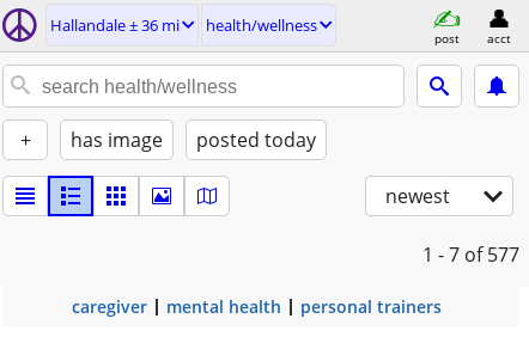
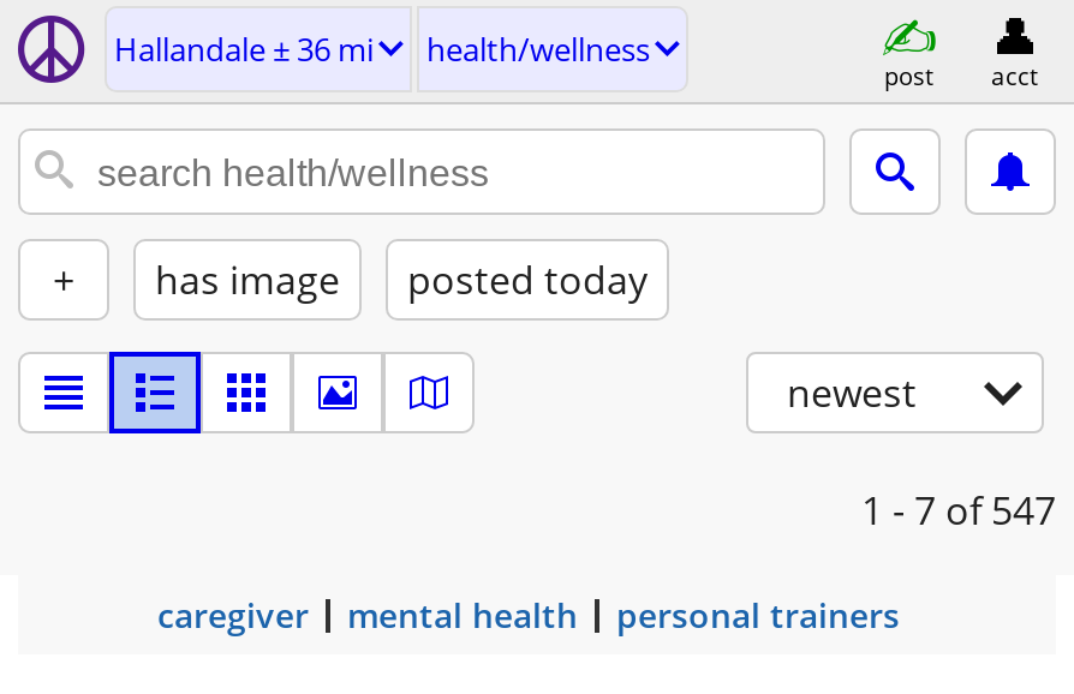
- 1 - 7 of 577
+ 1 - 7 of 547
